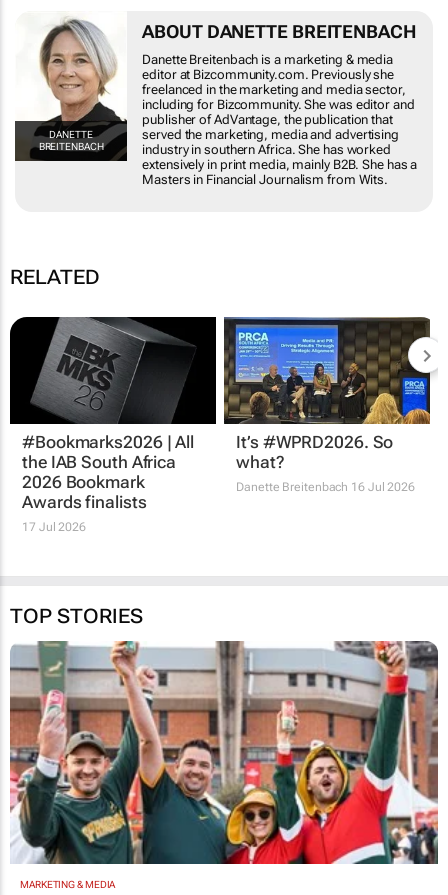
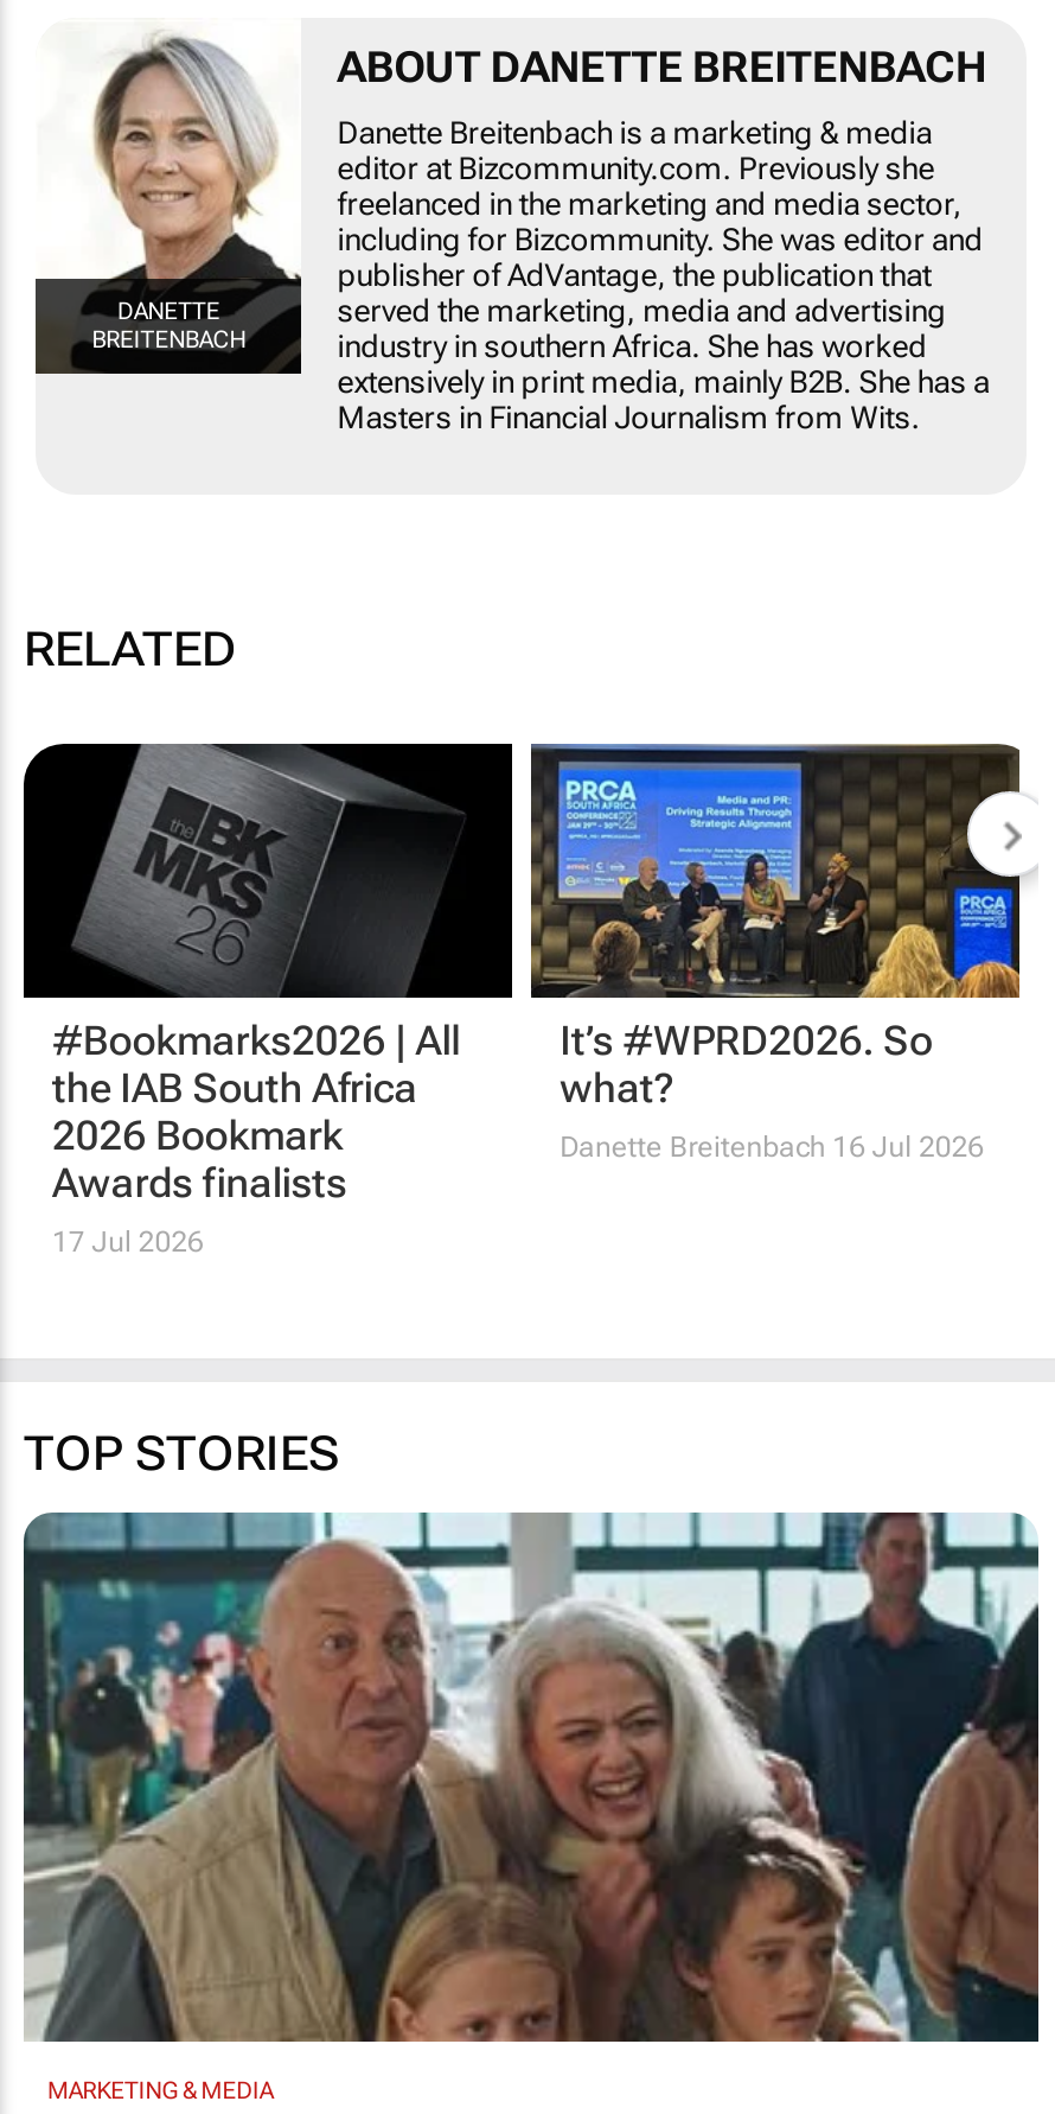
- [image]
+ [image]
